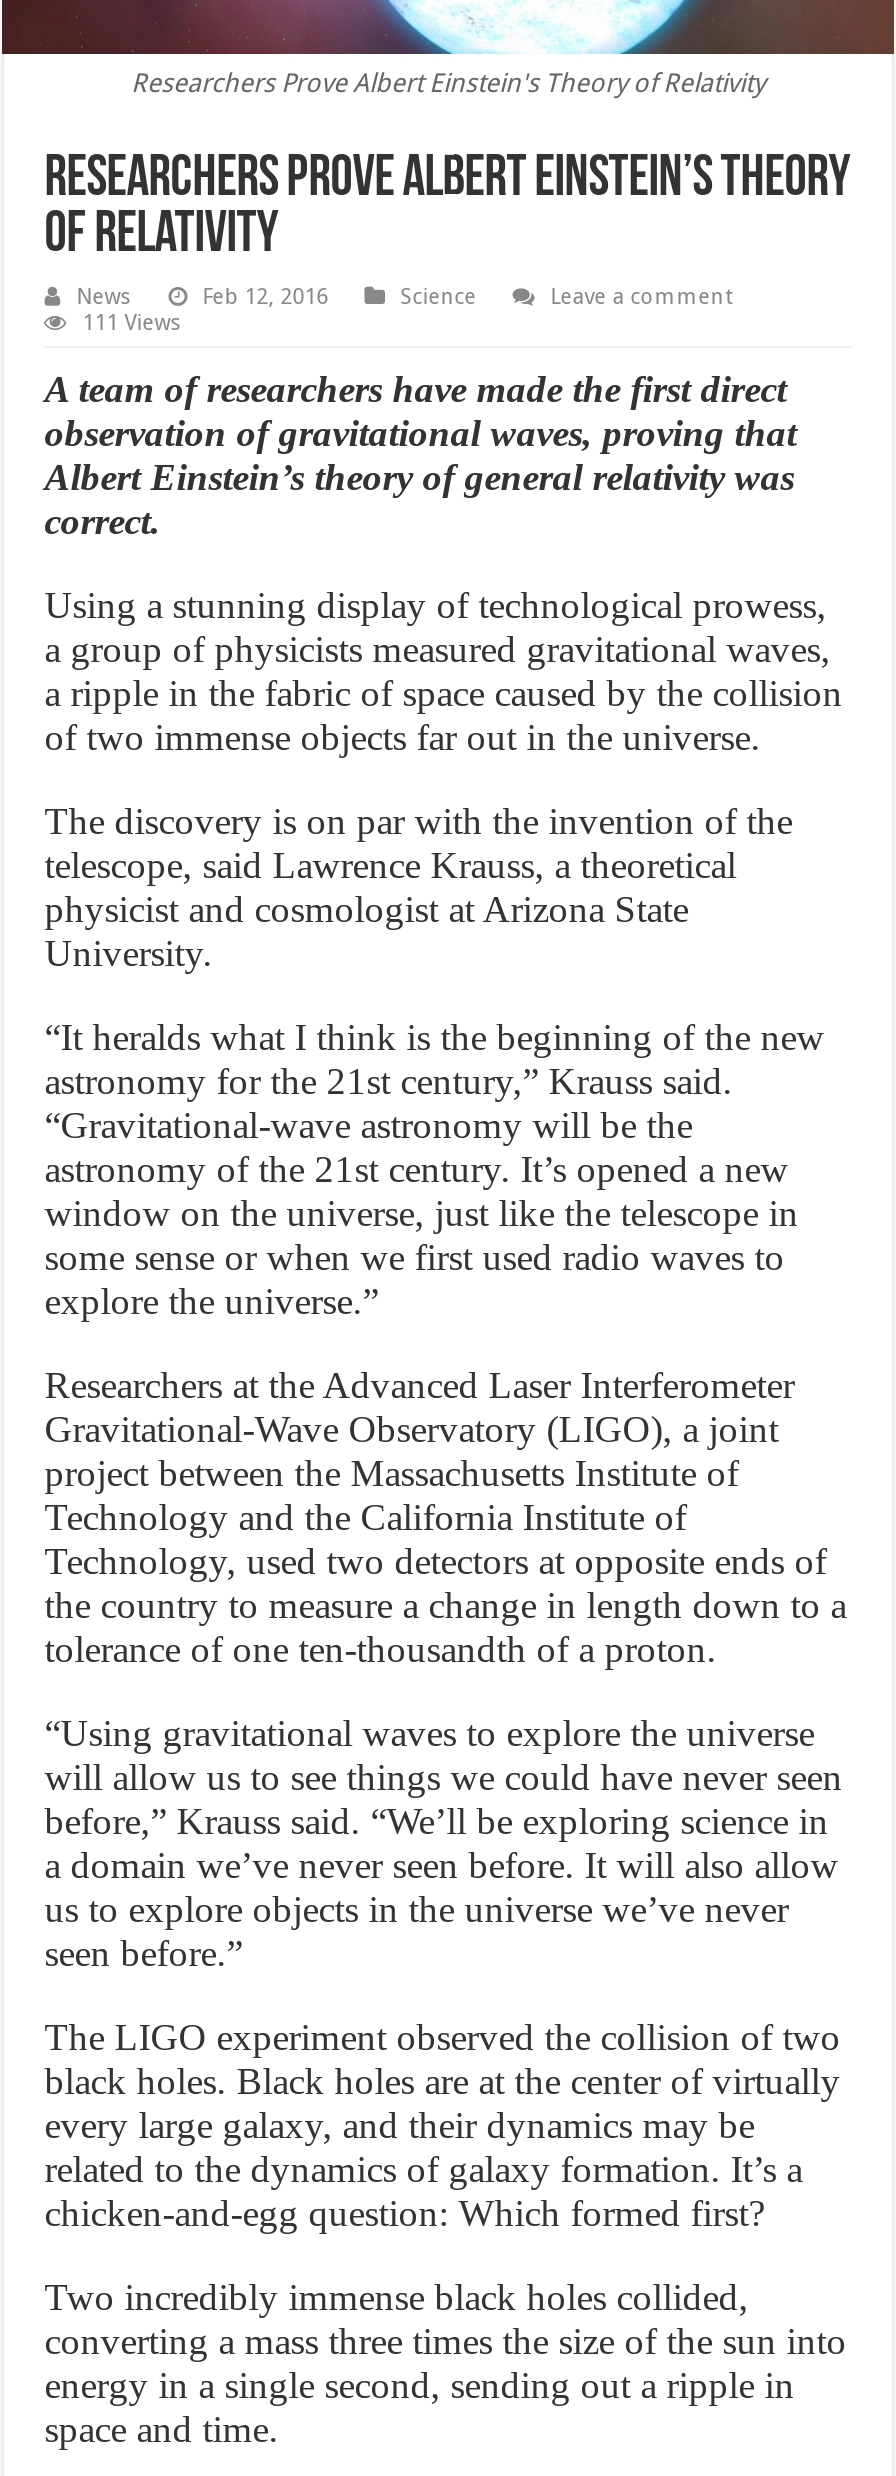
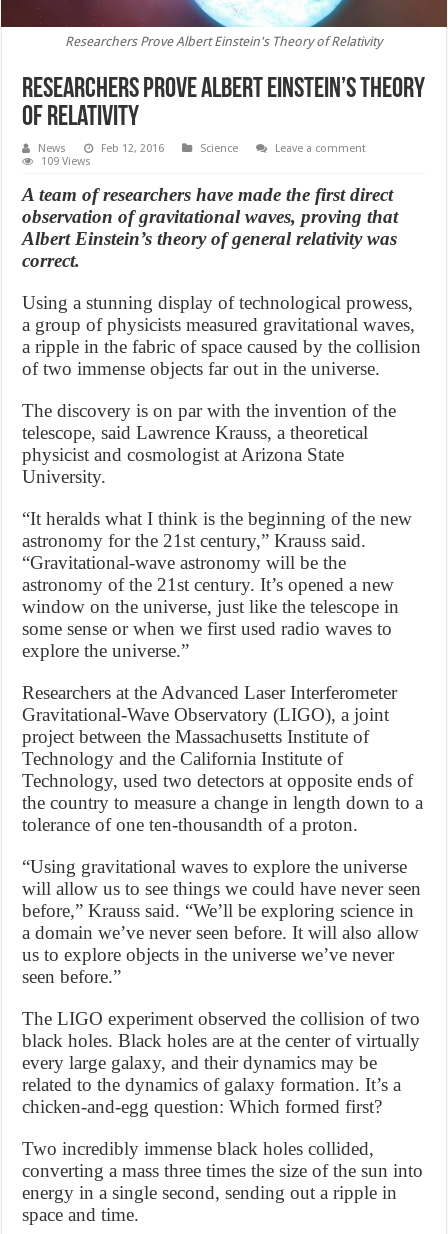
- 111 Views
+ 109 Views
